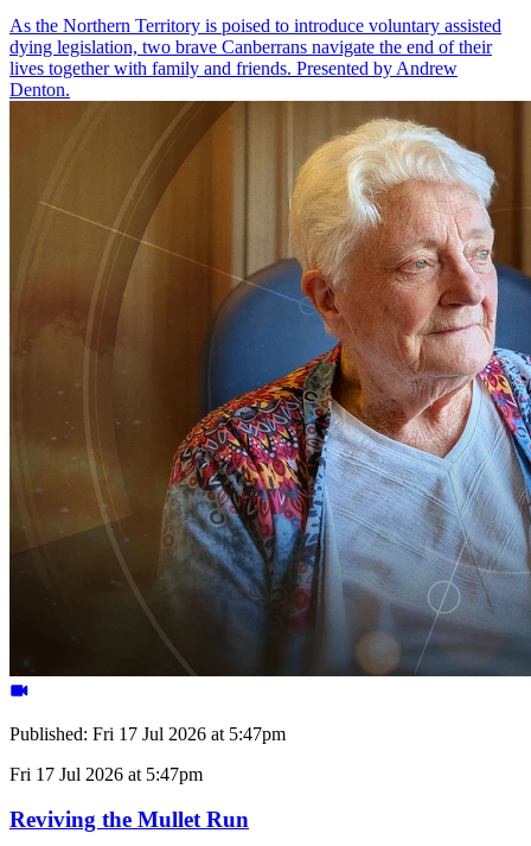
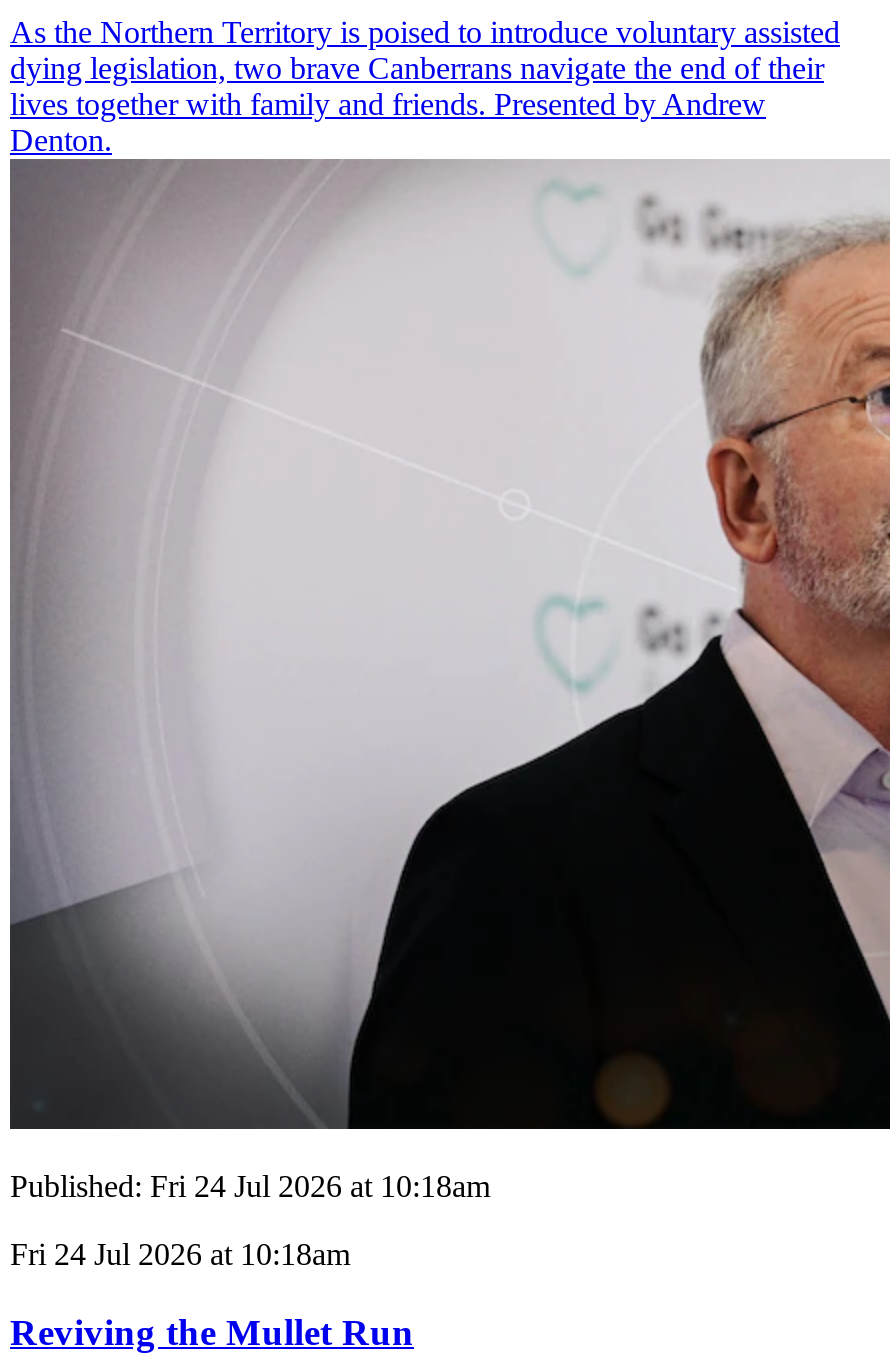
- [image]
- Published: Fri 17 Jul 2026 at 5:47pm
+ [image]
+ Published: Fri 24 Jul 2026 at 10:18am

- Fri 17 Jul 2026 at 5:47pm
+ Fri 24 Jul 2026 at 10:18am
